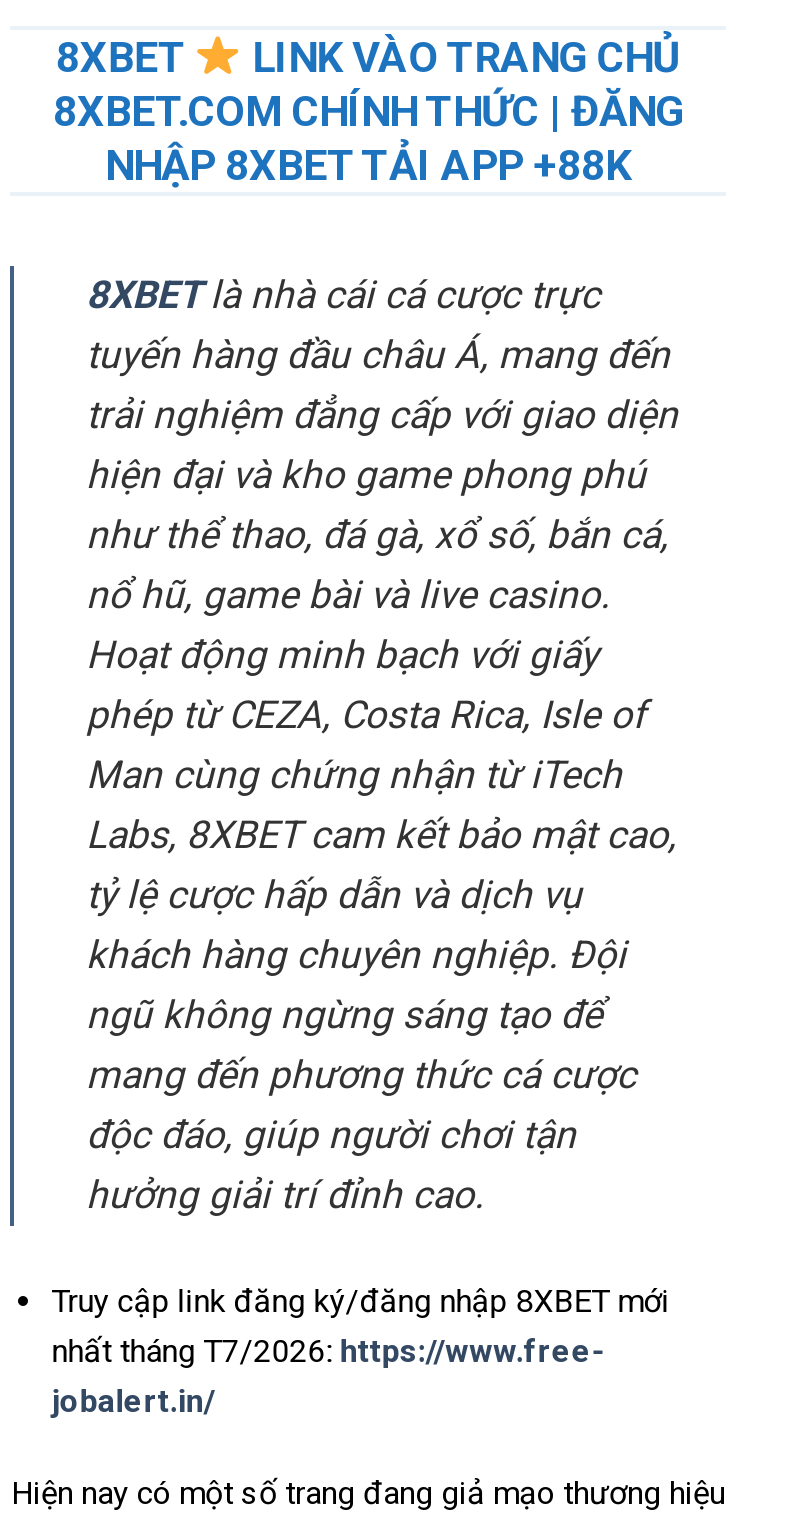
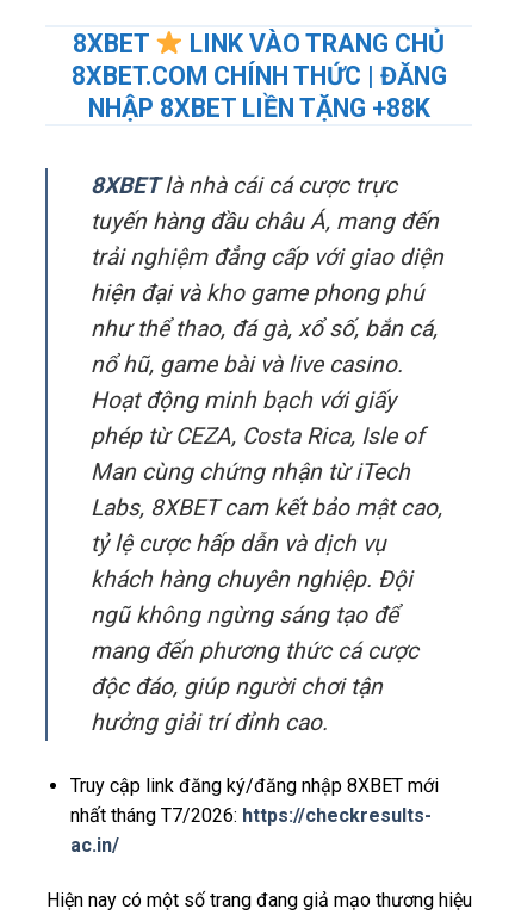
- NHẬP 8XBET TẢI APP +88K
+ NHẬP 8XBET LIỀN TẶNG +88K

- nhất tháng T7/2026: https://www.free-
- jobalert.in/
+ nhất tháng T7/2026: https://checkresults-
+ ac.in/
